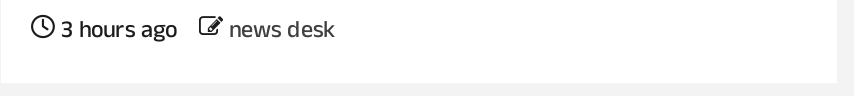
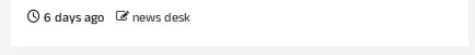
- 3 hours ago news desk
+ 6 days ago news desk
